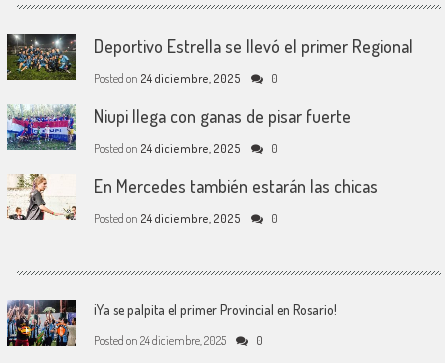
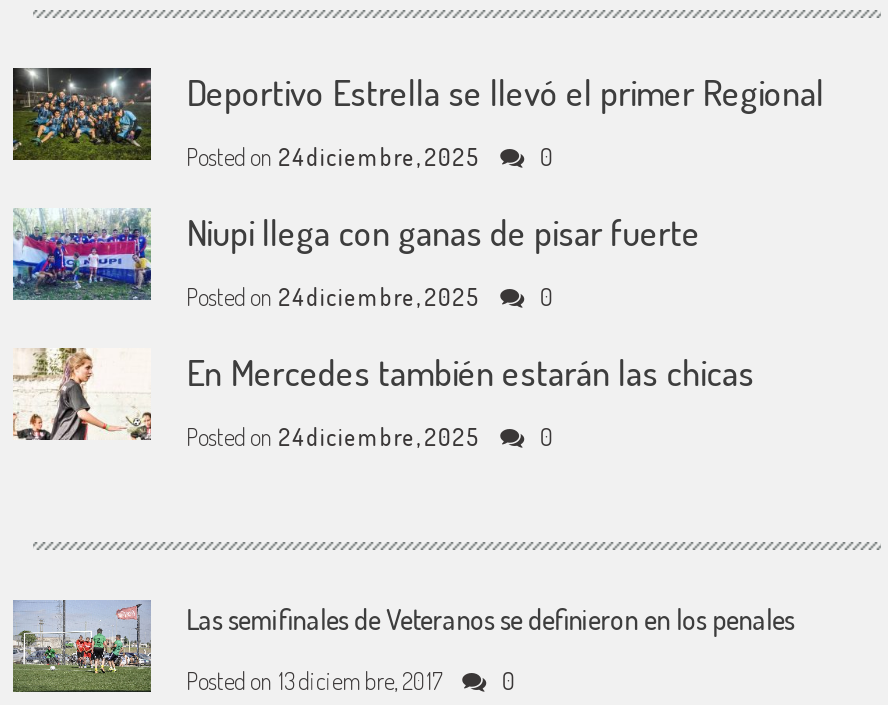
- [image]
- ¡Ya se palpita el primer Provincial en Rosario!
+ [image]
+ Las semifinales de Veteranos se definieron en los penales

- Posted on 24 diciembre, 2025
+ Posted on 13 diciembre, 2017
